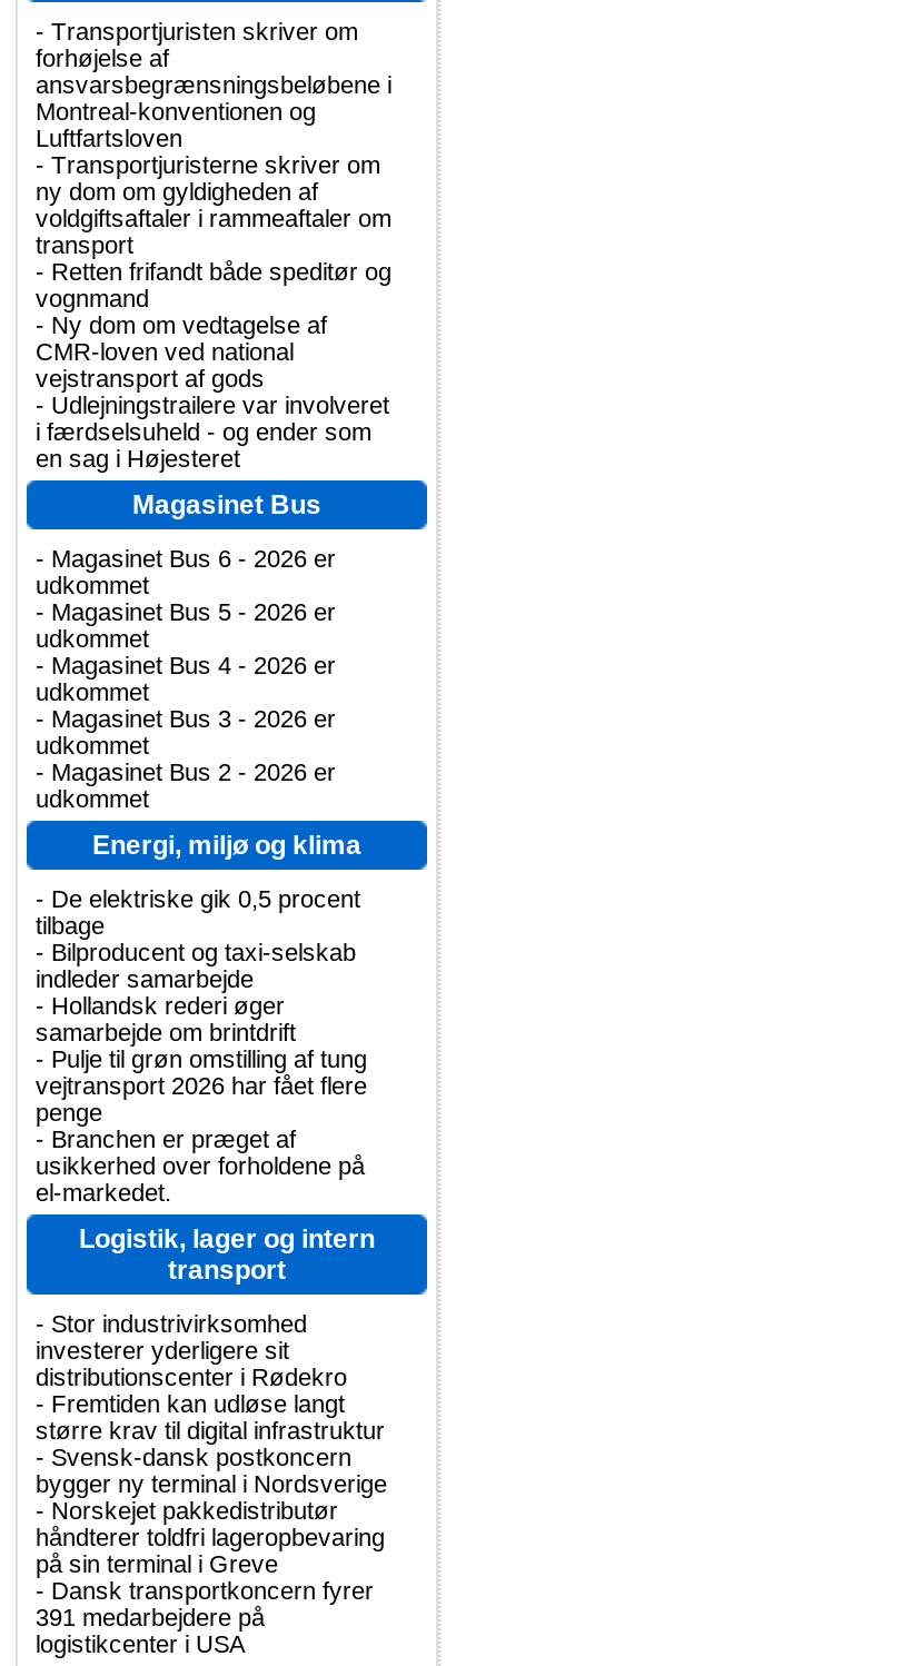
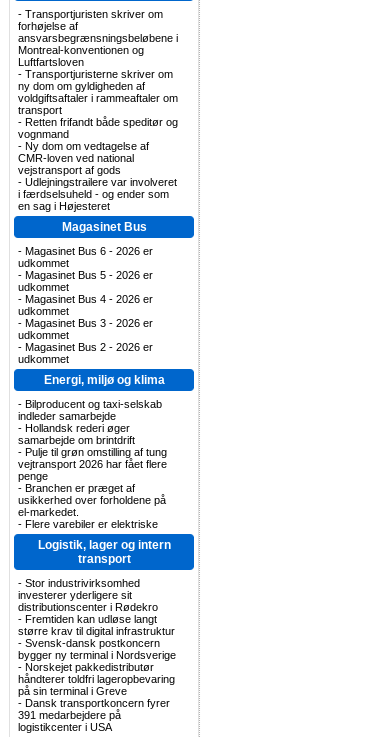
- - De elektriske gik 0,5 procent
- tilbage

+ - Flere varebiler er elektriske
